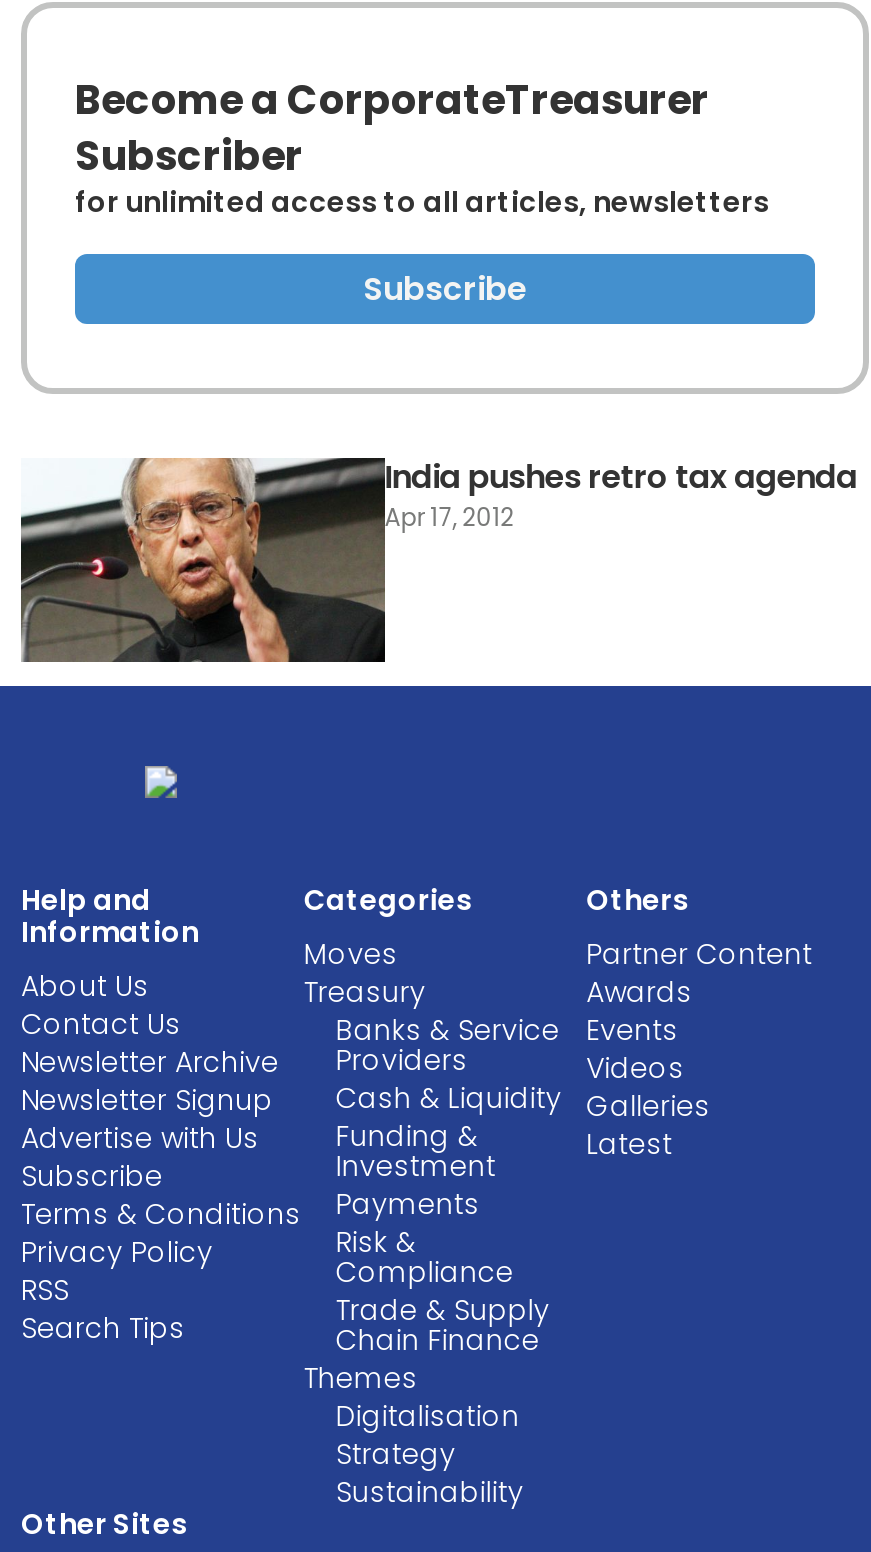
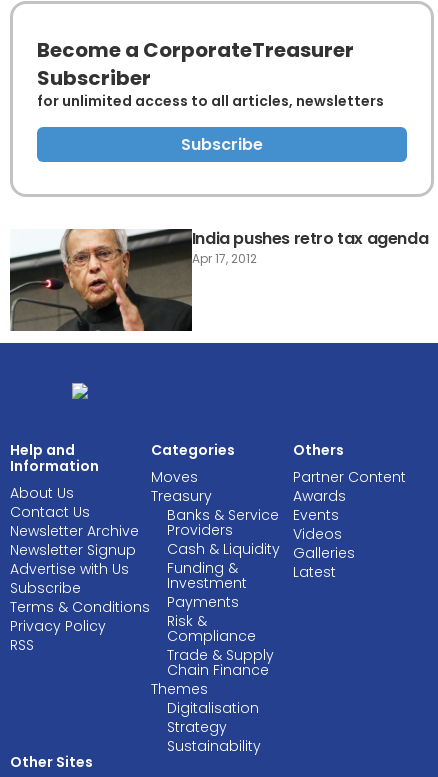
- Search Tips
